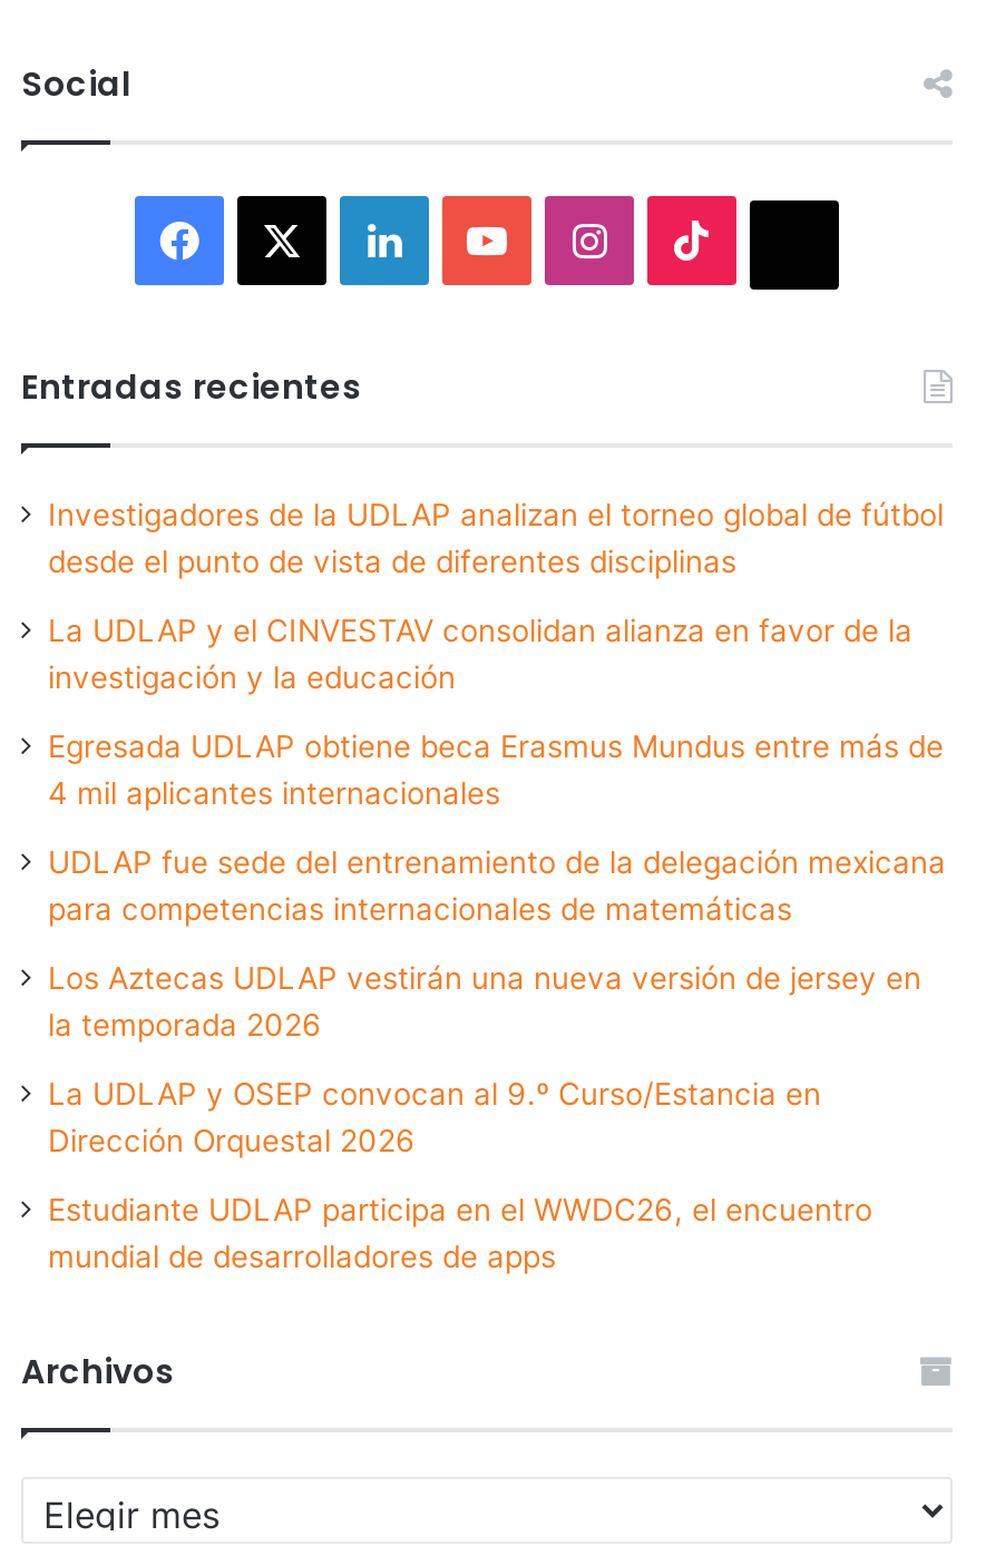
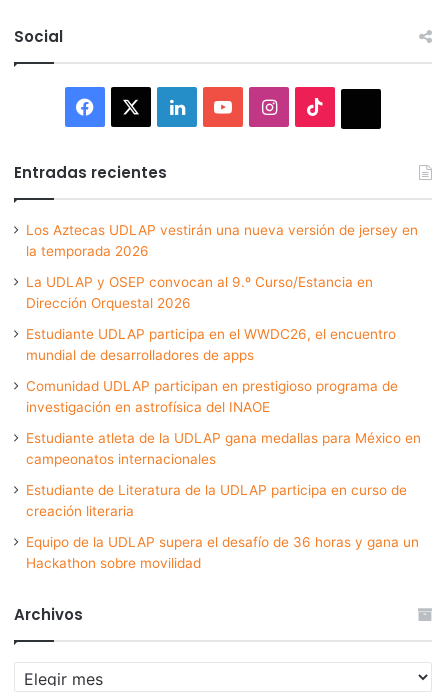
- Investigadores de la UDLAP analizan el torneo global de fútbol
- desde el punto de vista de diferentes disciplinas
- La UDLAP y el CINVESTAV consolidan alianza en favor de la
- investigación y la educación
- Egresada UDLAP obtiene beca Erasmus Mundus entre más de
- 4 mil aplicantes internacionales
- UDLAP fue sede del entrenamiento de la delegación mexicana
- para competencias internacionales de matemáticas

moved up: Los Aztecas UDLAP vestirán una nueva versión de jersey en | la temporada 2026 | La UDLAP y OSEP convocan al 9.º Curso/Estancia en | Dirección Orquestal 2026 | Estudiante UDLAP participa en el WWDC26, el encuentro | mundial de desarrolladores de apps

+ Comunidad UDLAP participan en prestigioso programa de
+ investigación en astrofísica del INAOE
+ Estudiante atleta de la UDLAP gana medallas para México en
+ campeonatos internacionales
+ Estudiante de Literatura de la UDLAP participa en curso de
+ creación literaria
+ Equipo de la UDLAP supera el desafío de 36 horas y gana un
+ Hackathon sobre movilidad
